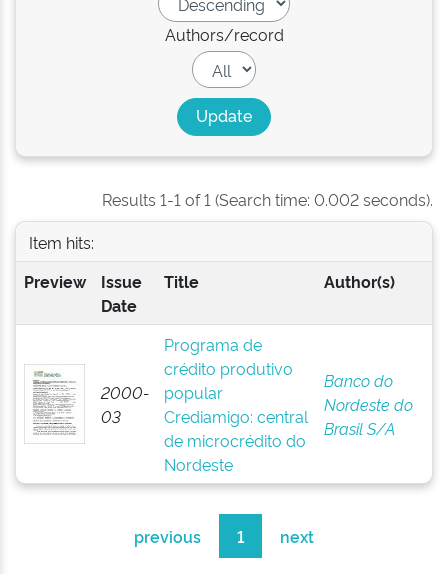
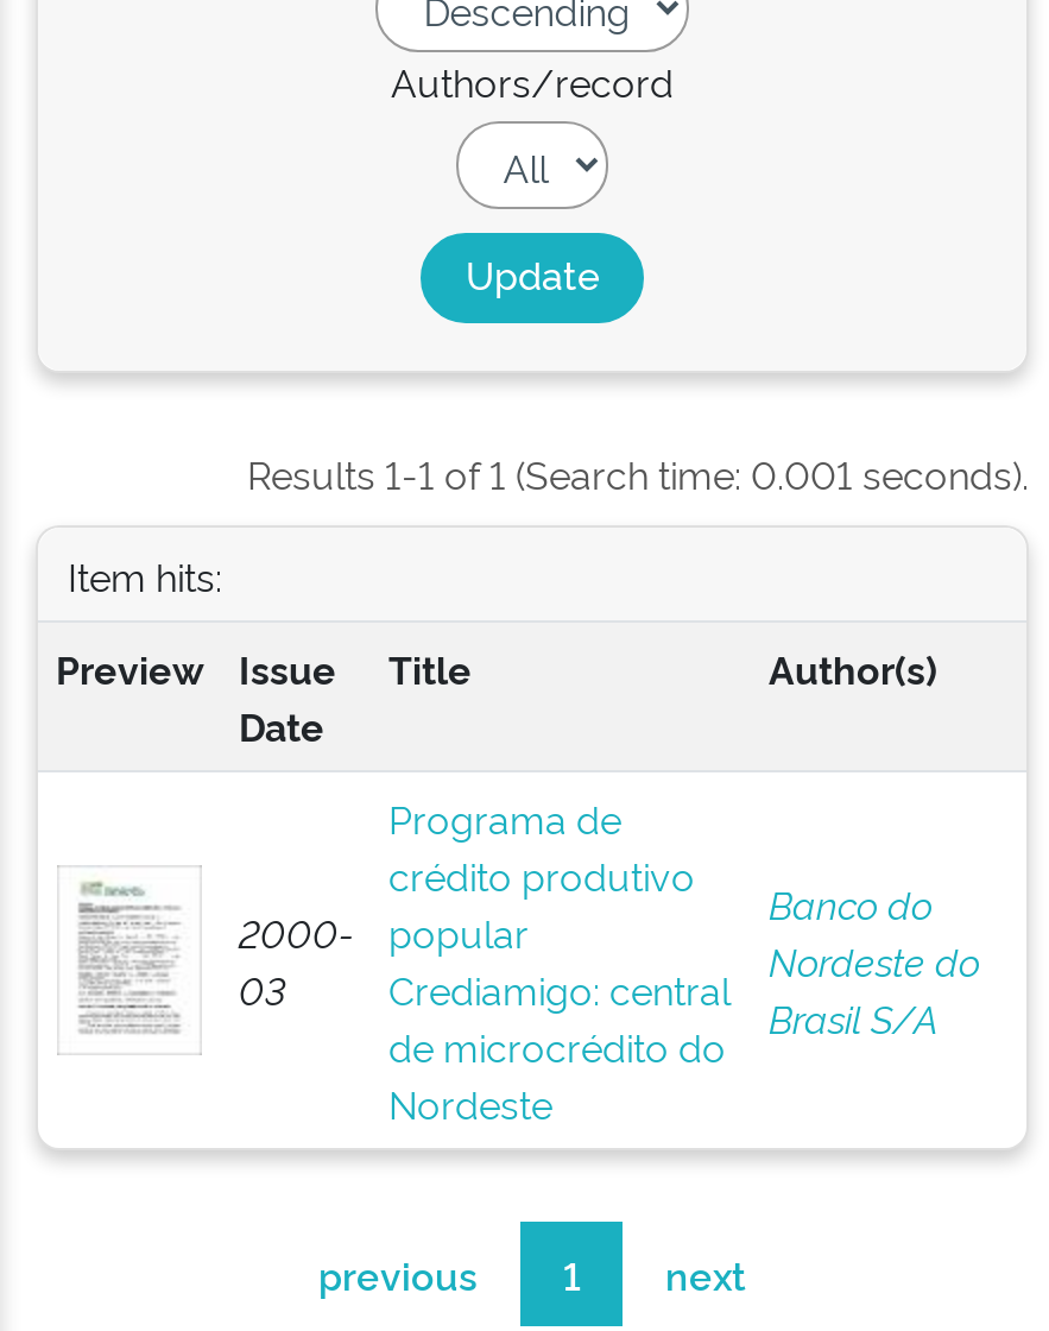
- Results 1-1 of 1 (Search time: 0.002 seconds).
+ Results 1-1 of 1 (Search time: 0.001 seconds).
